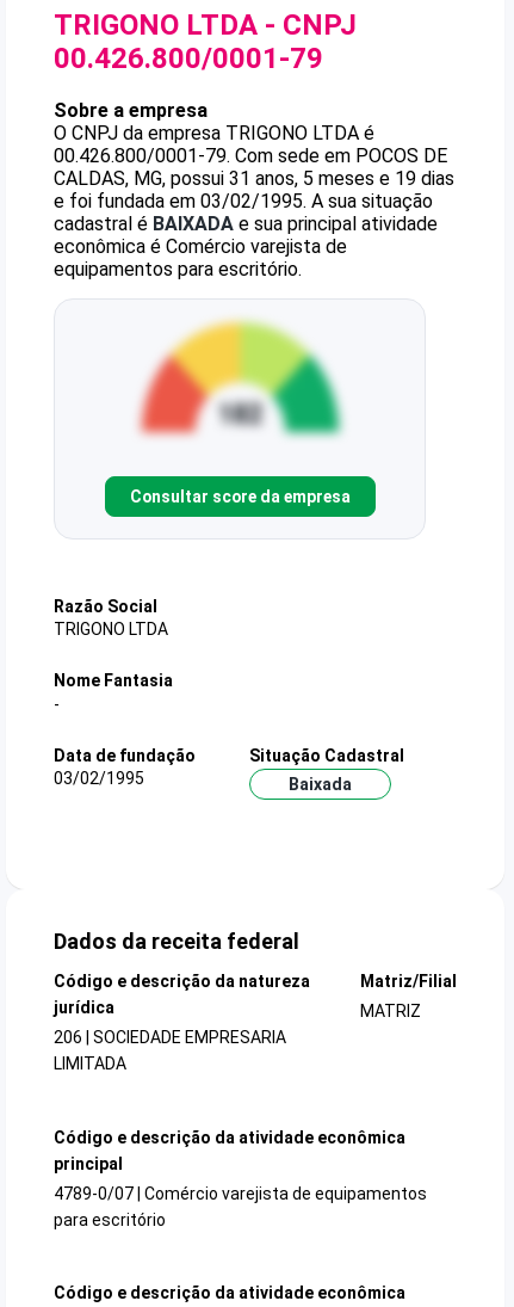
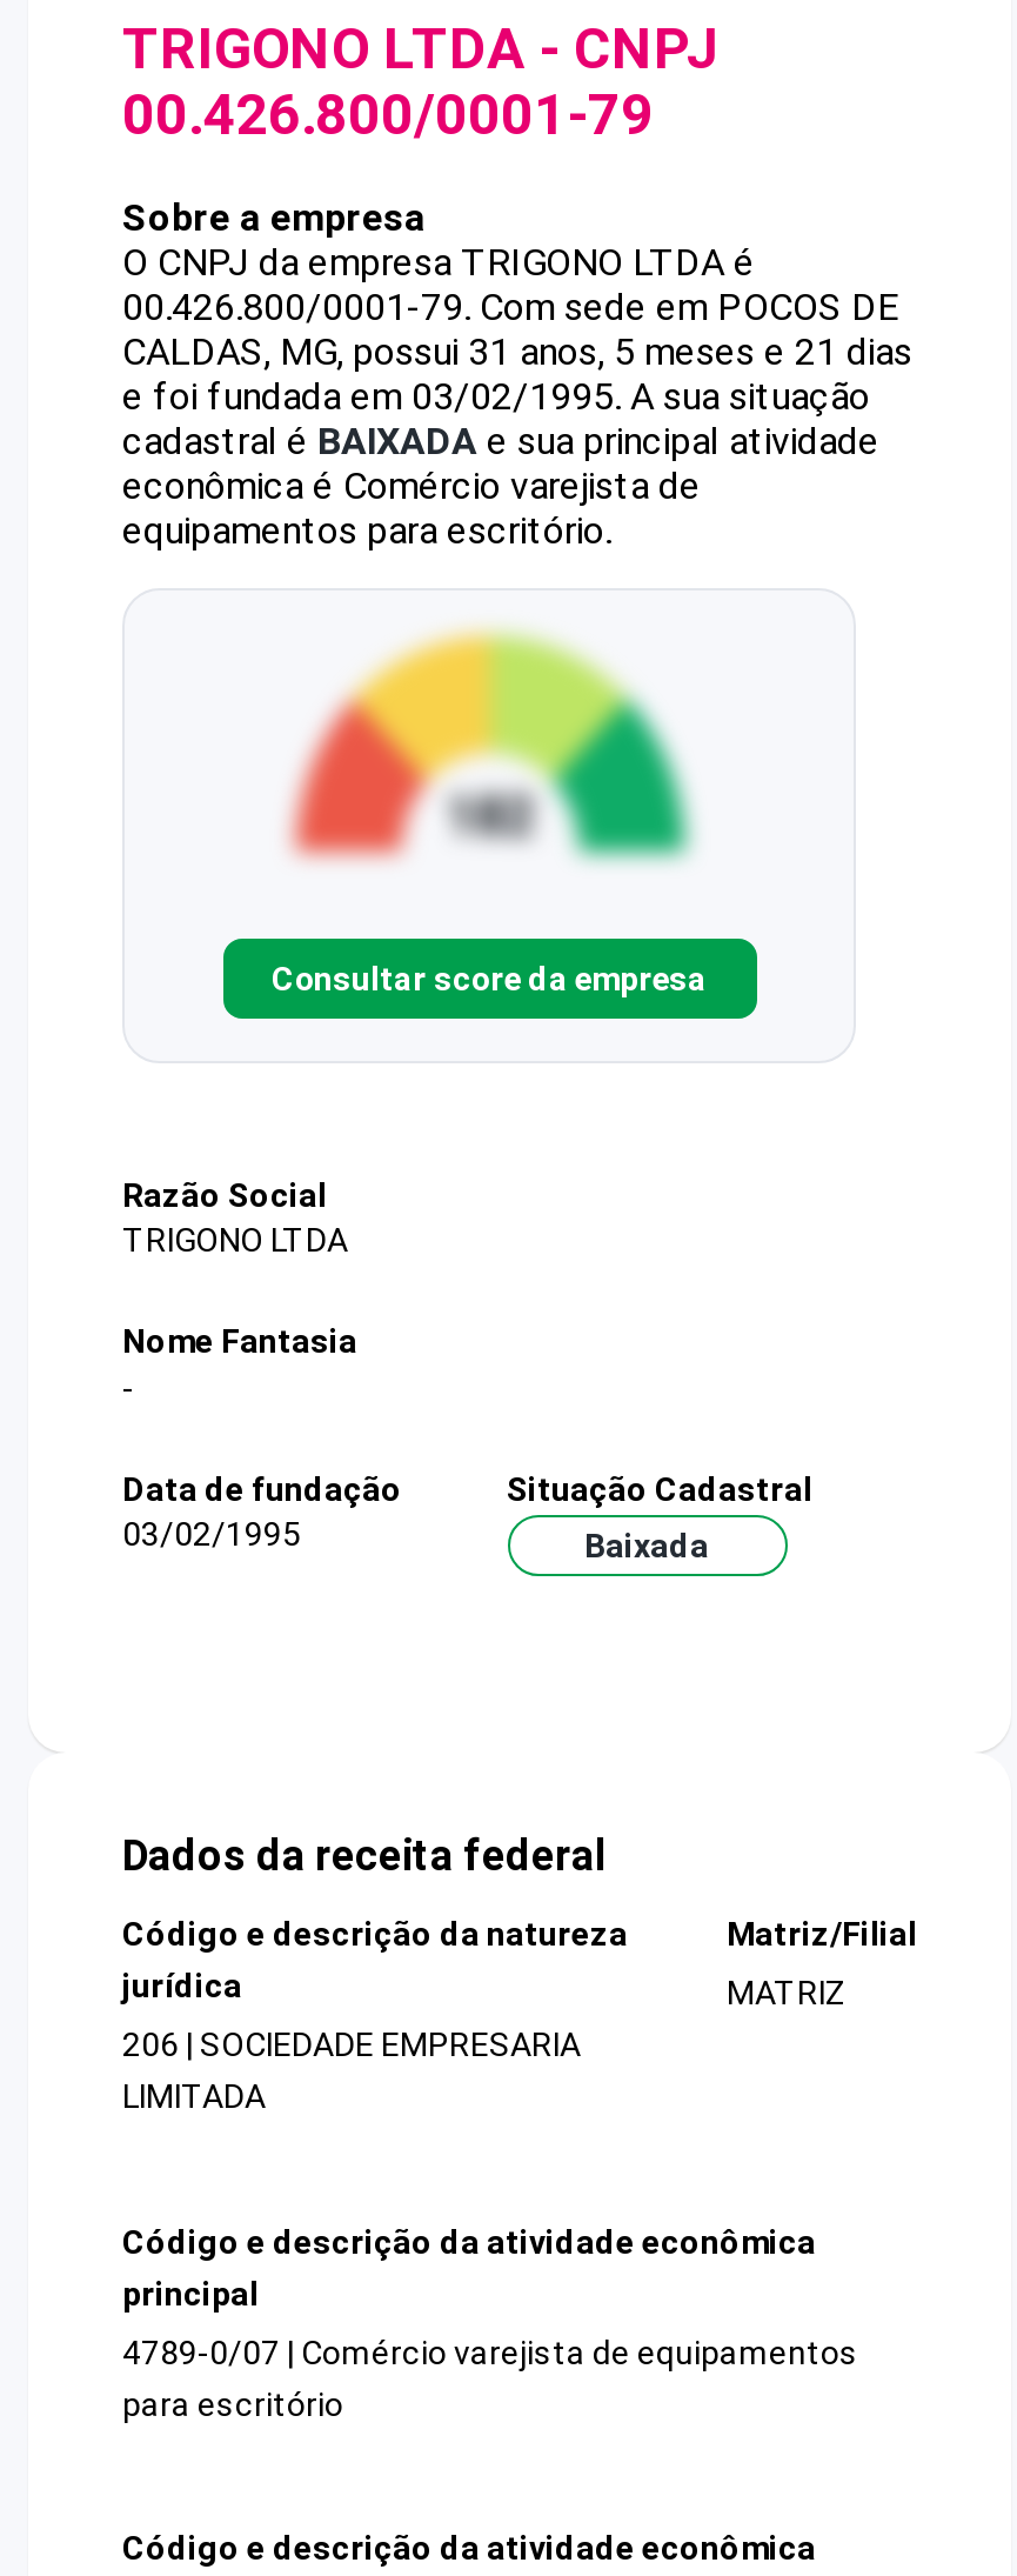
- CALDAS, MG, possui 31 anos, 5 meses e 19 dias
+ CALDAS, MG, possui 31 anos, 5 meses e 21 dias
